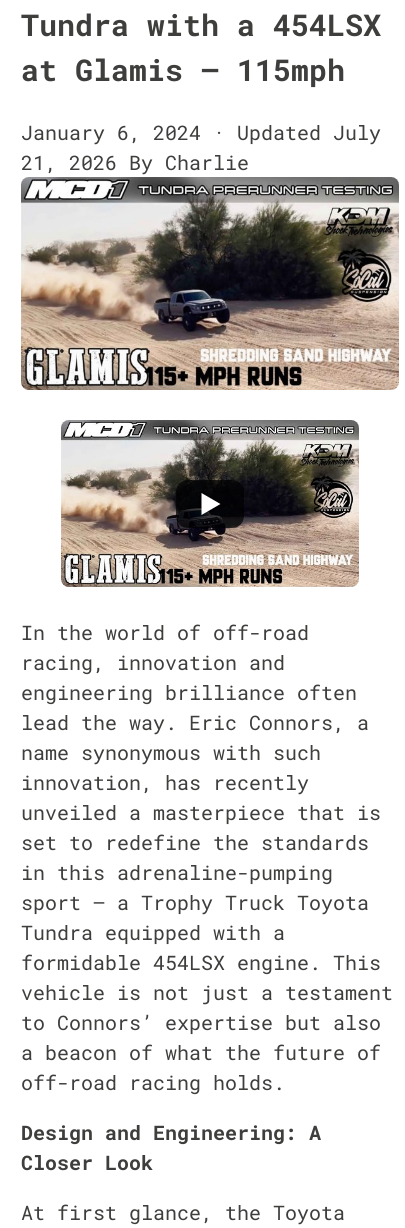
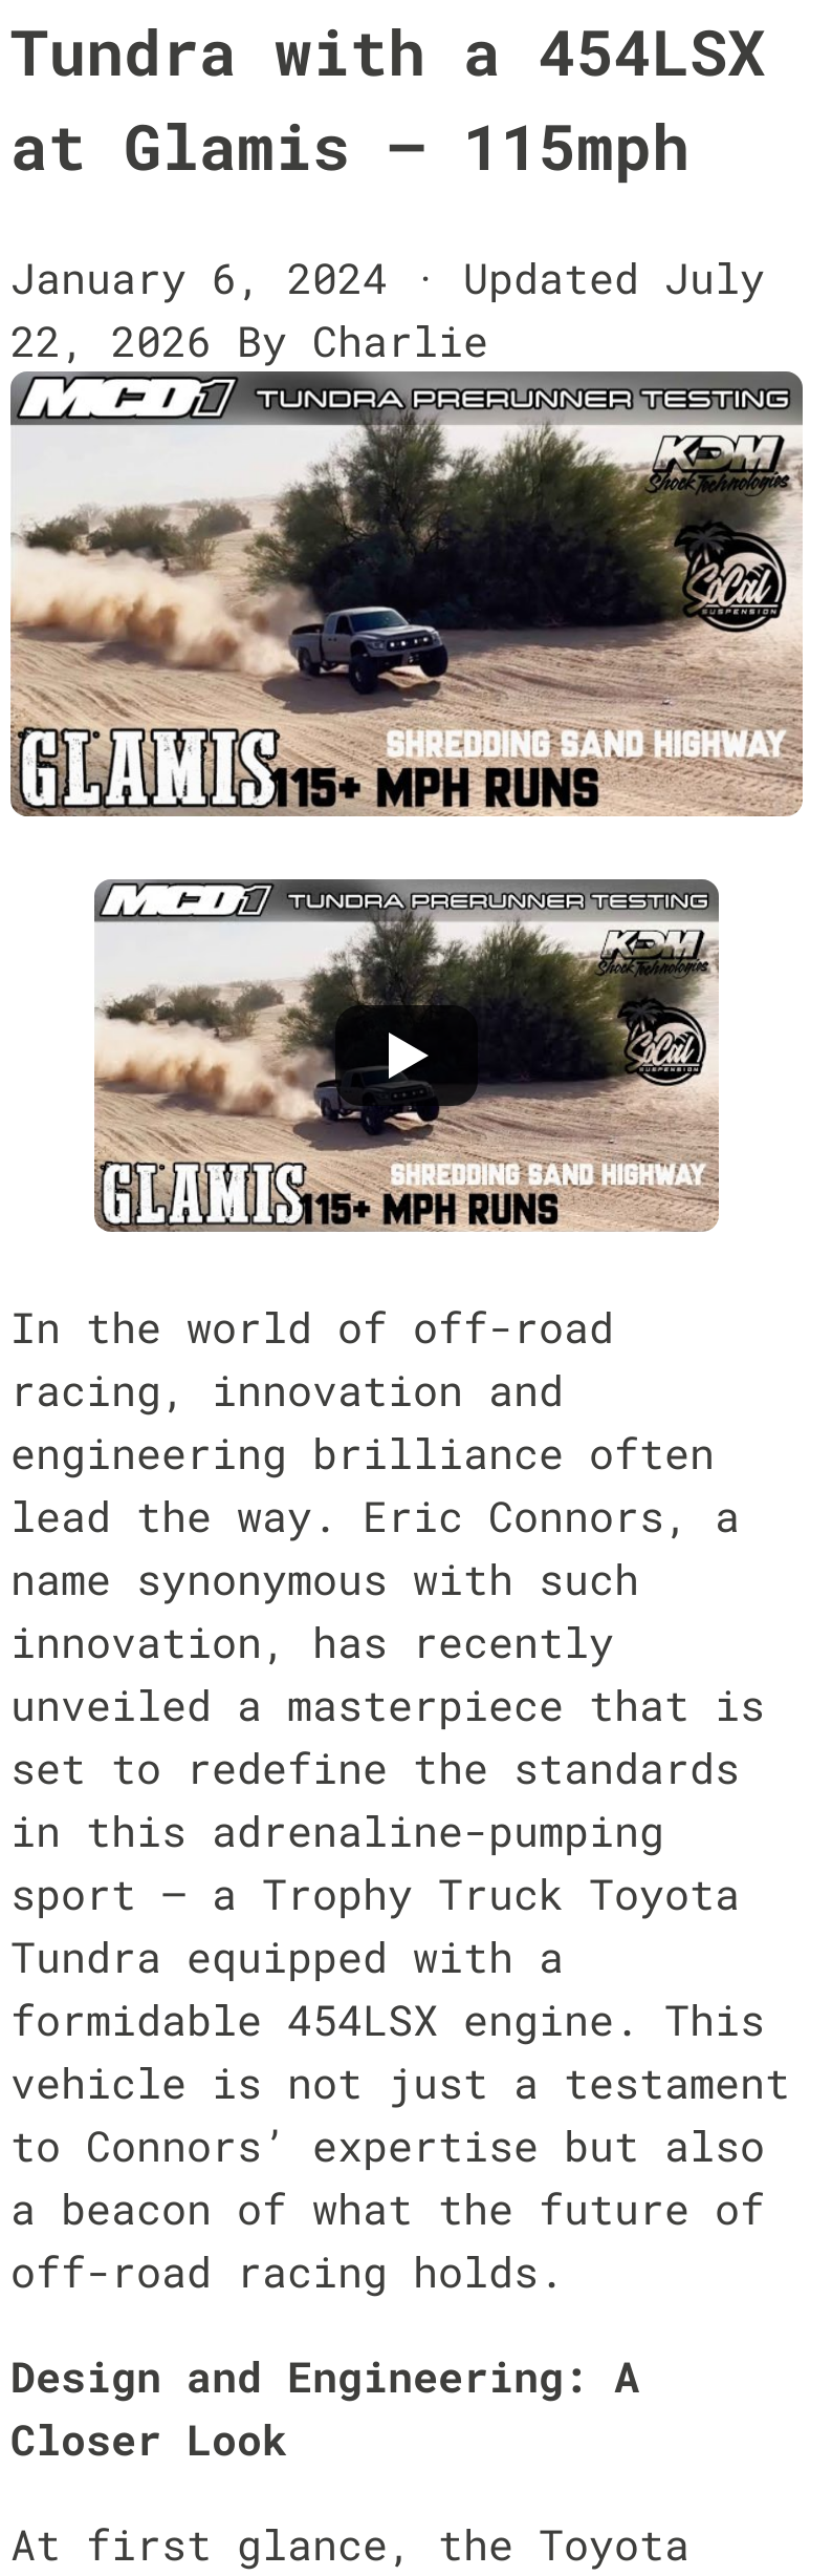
- 21, 2026 By Charlie
+ 22, 2026 By Charlie
